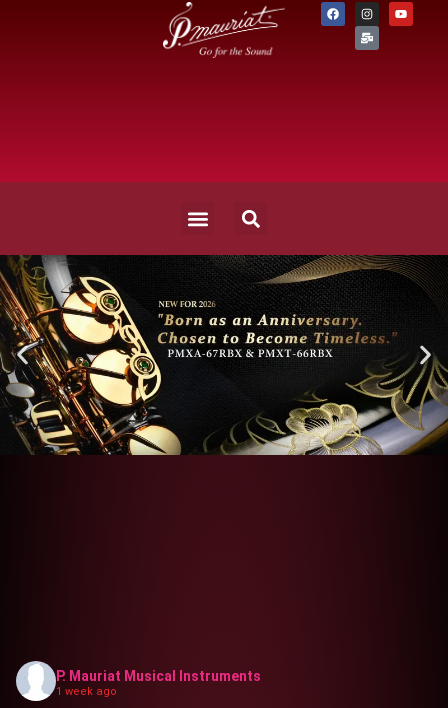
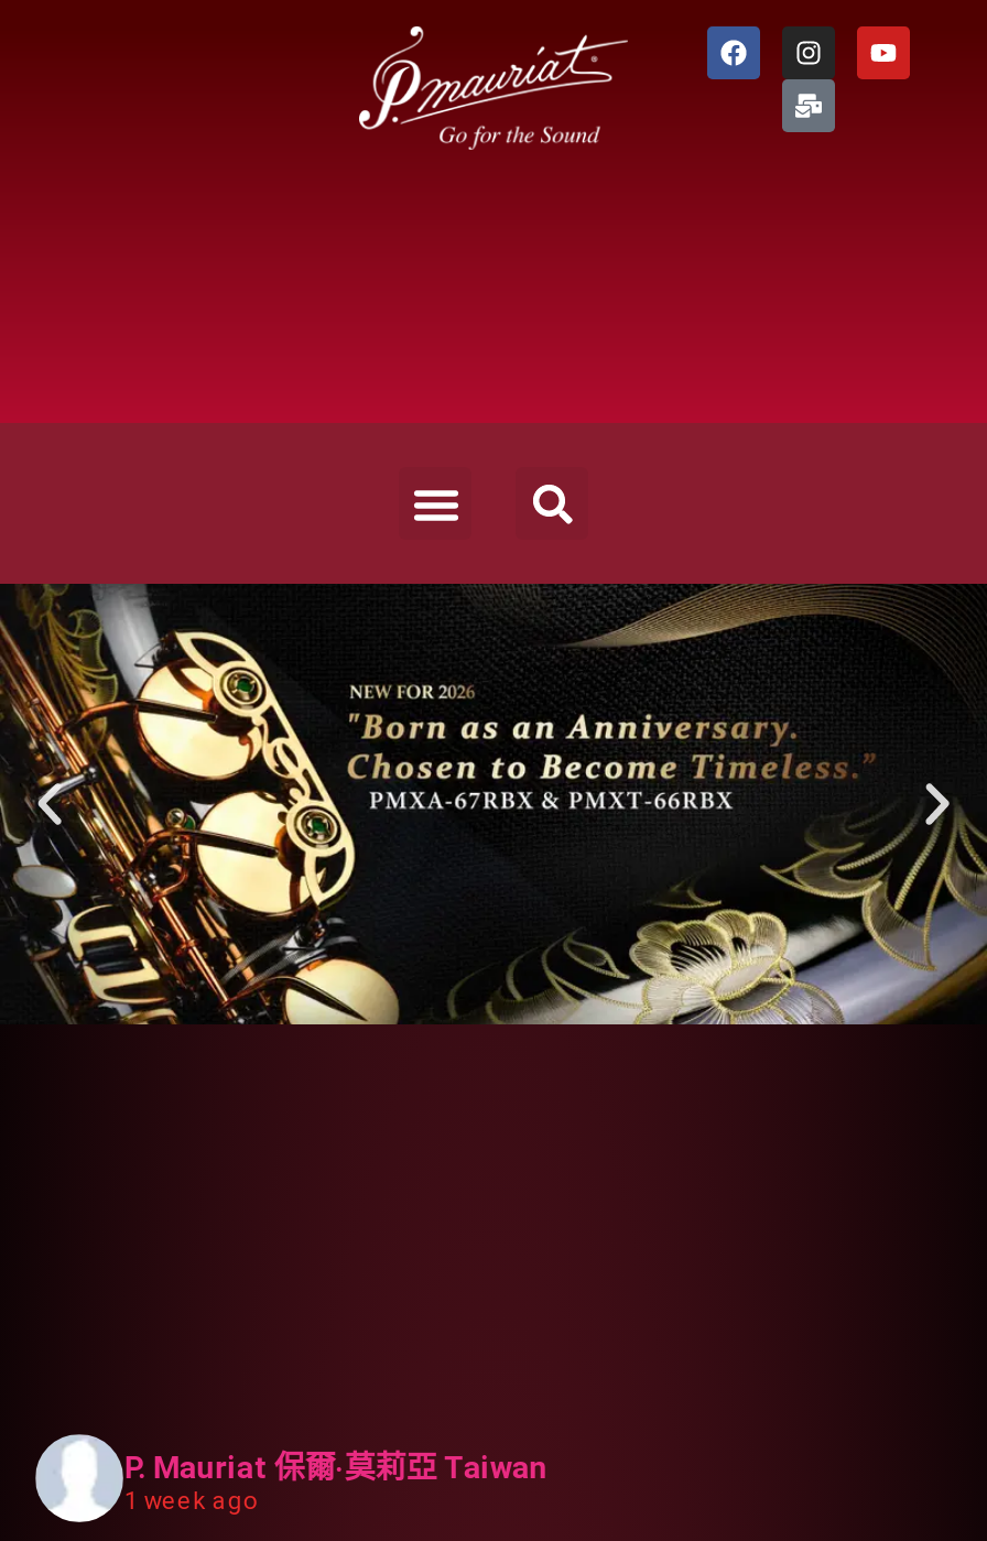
- P. Mauriat Musical Instruments
+ P. Mauriat 保爾‧莫莉亞 Taiwan
